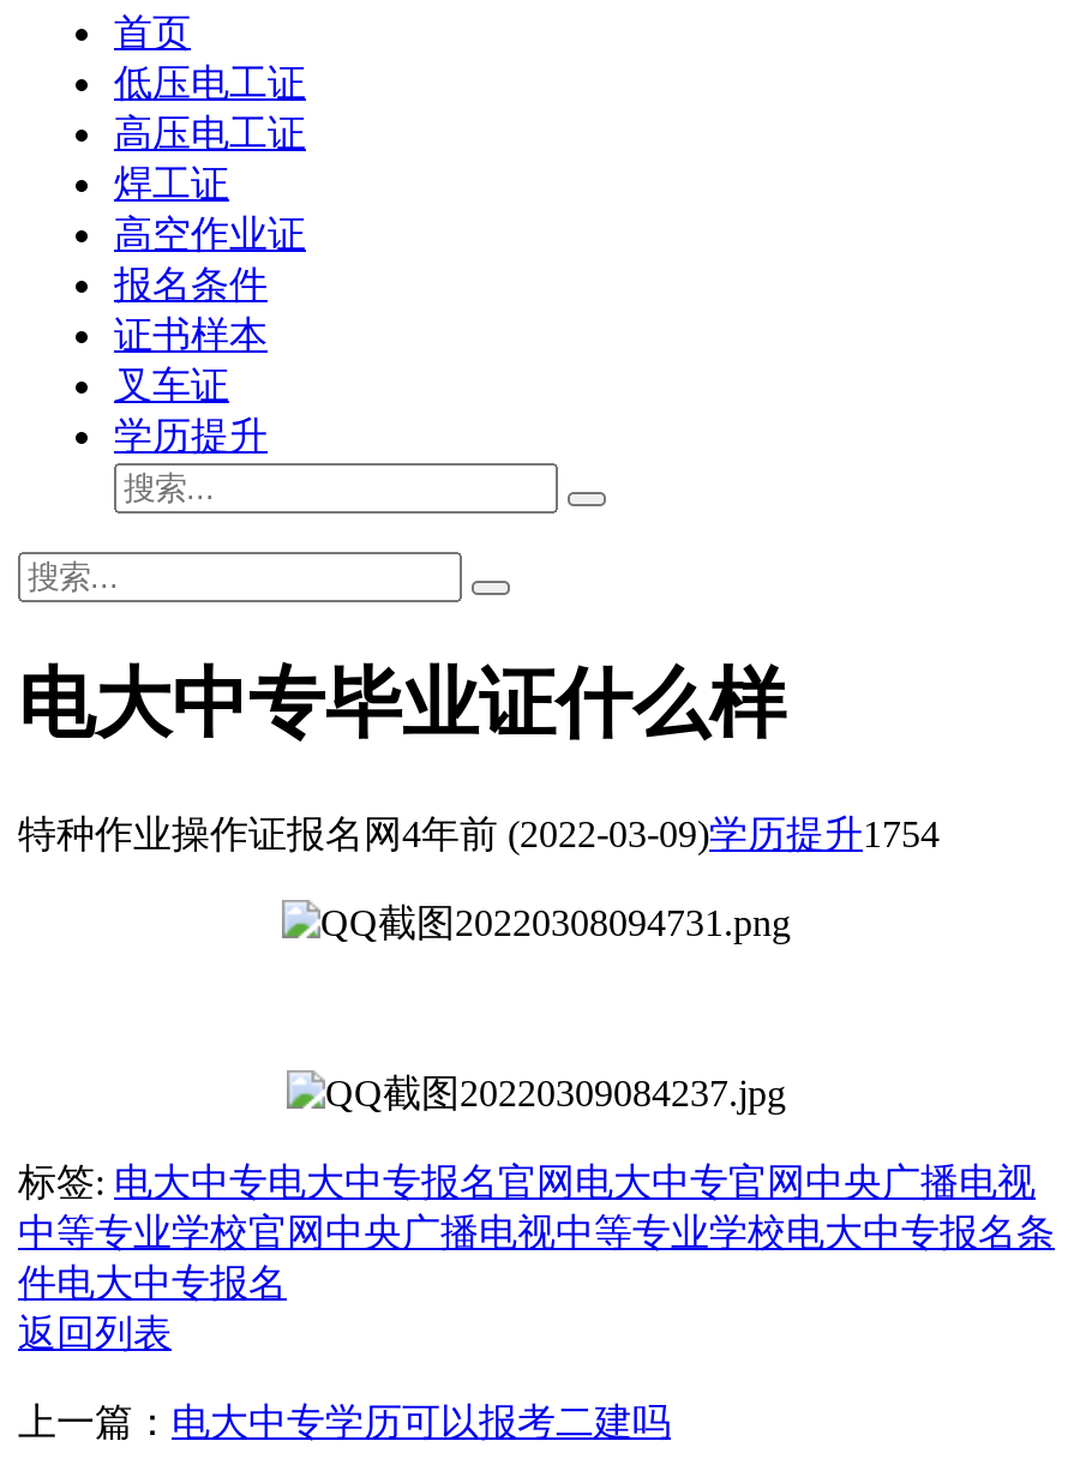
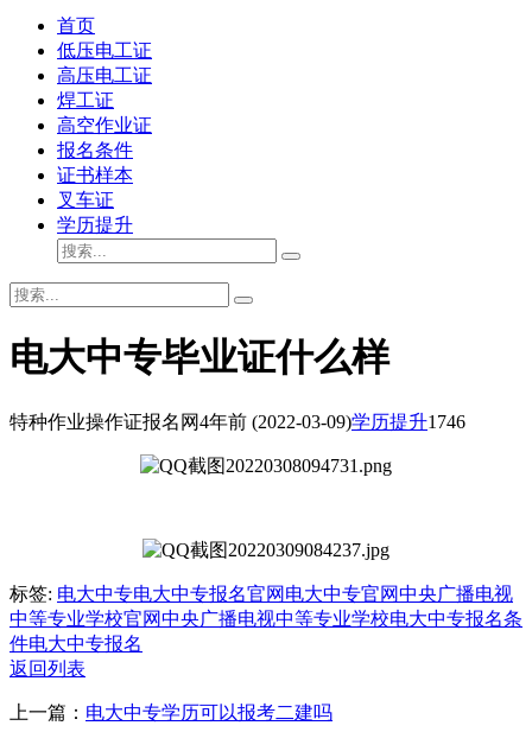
- 特种作业操作证报名网4年前(2022-03-09)学历提升1754
+ 特种作业操作证报名网4年前(2022-03-09)学历提升1746
